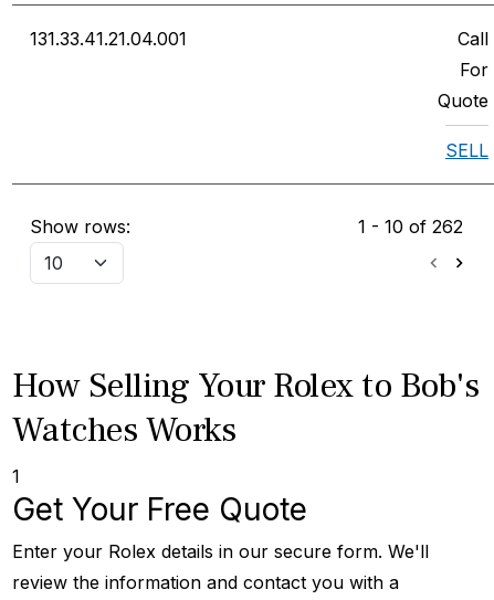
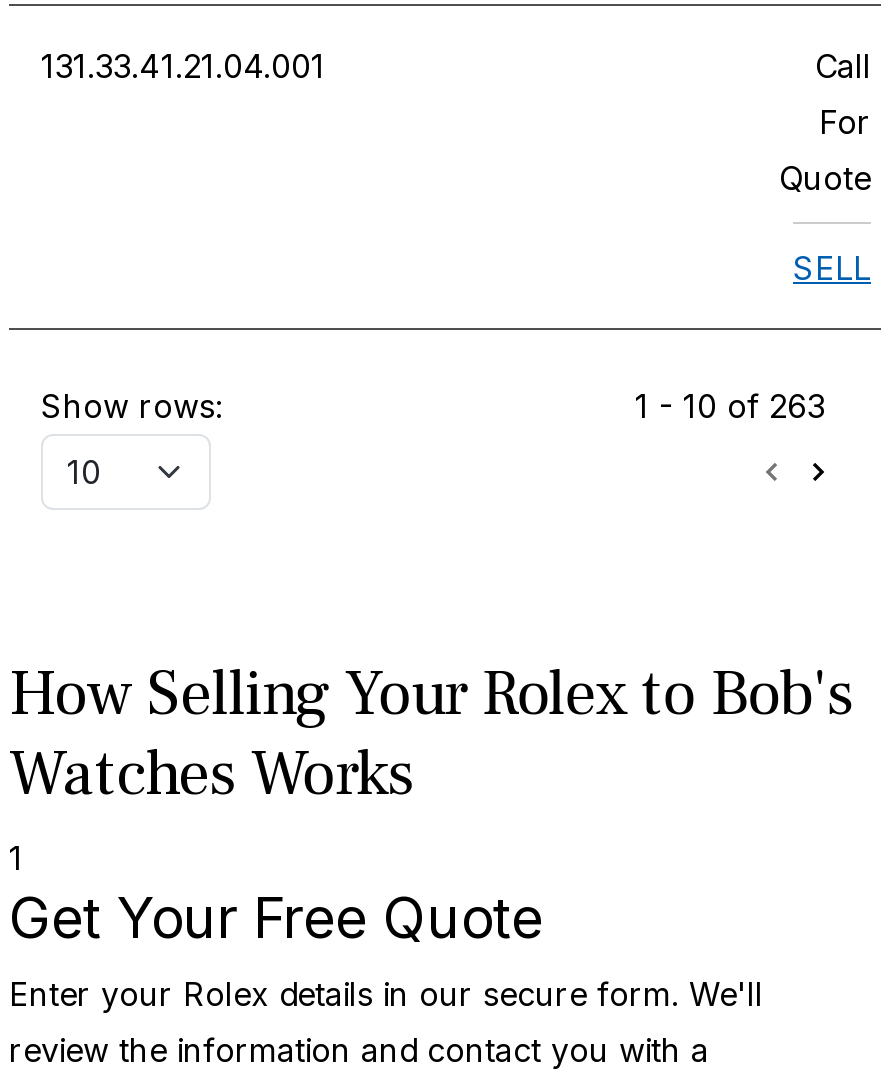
- 1 - 10 of 262
+ 1 - 10 of 263
